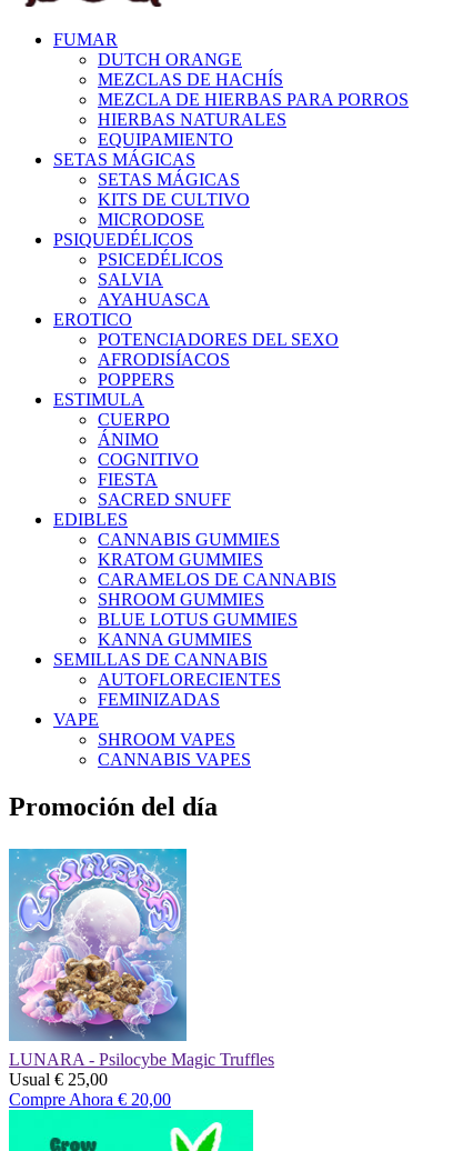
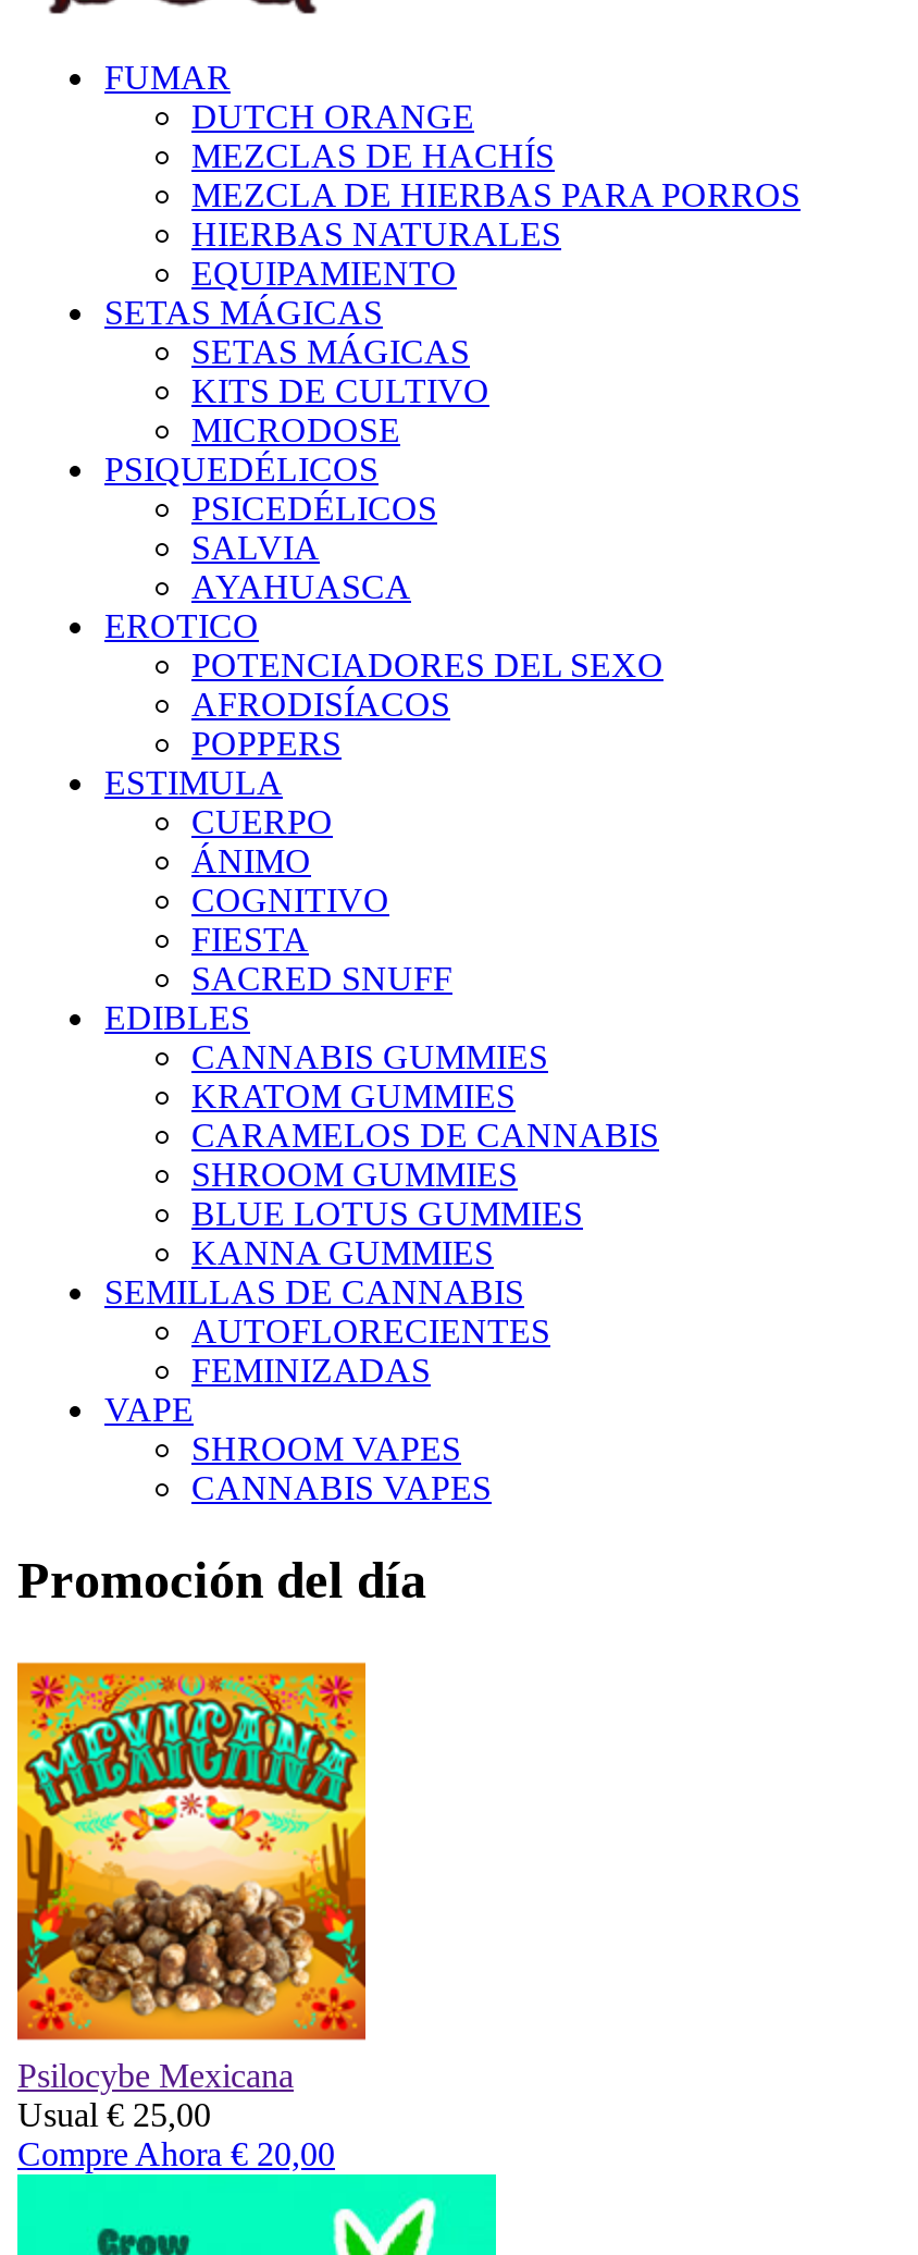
- [image]
- LUNARA - Psilocybe Magic Truffles
+ [image]
+ Psilocybe Mexicana
